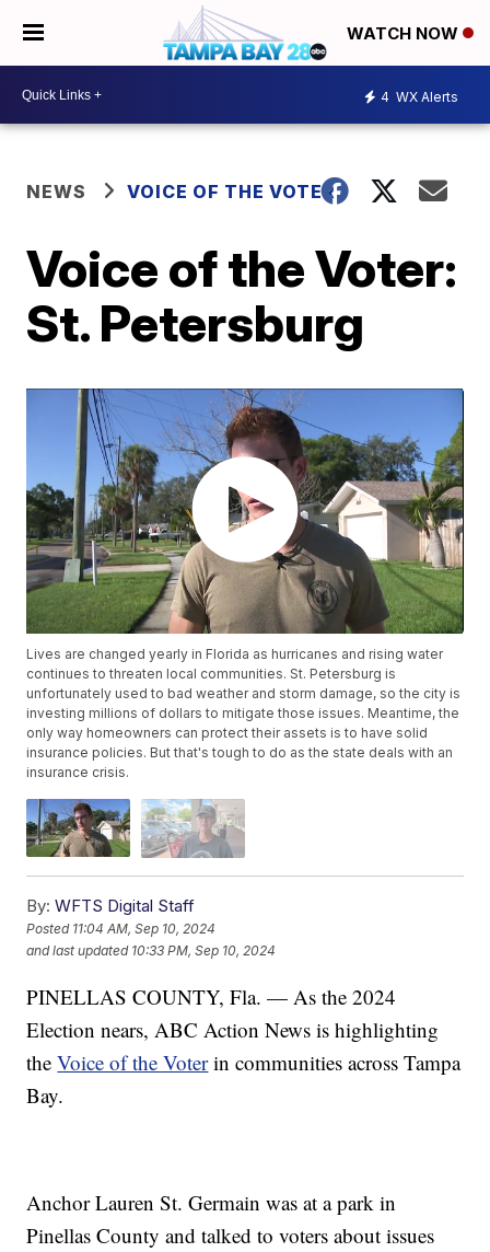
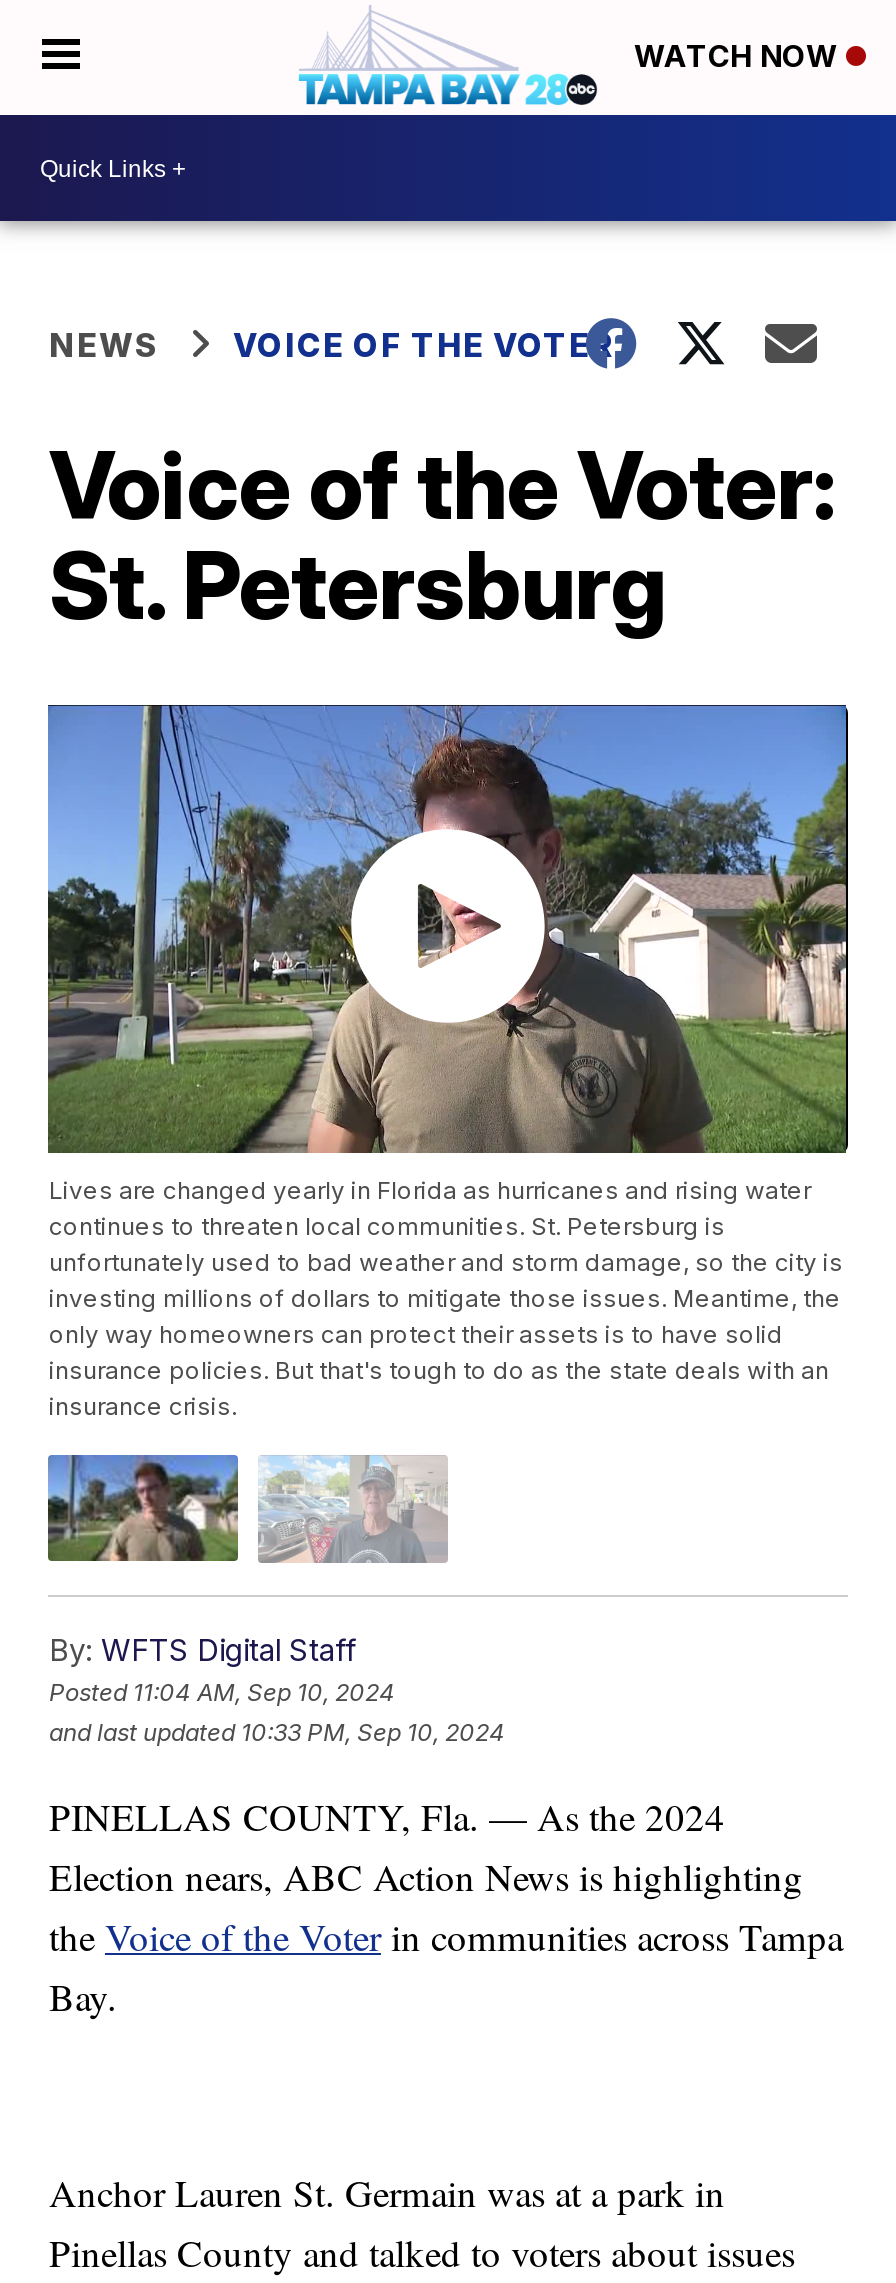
- 4 WX Alerts
